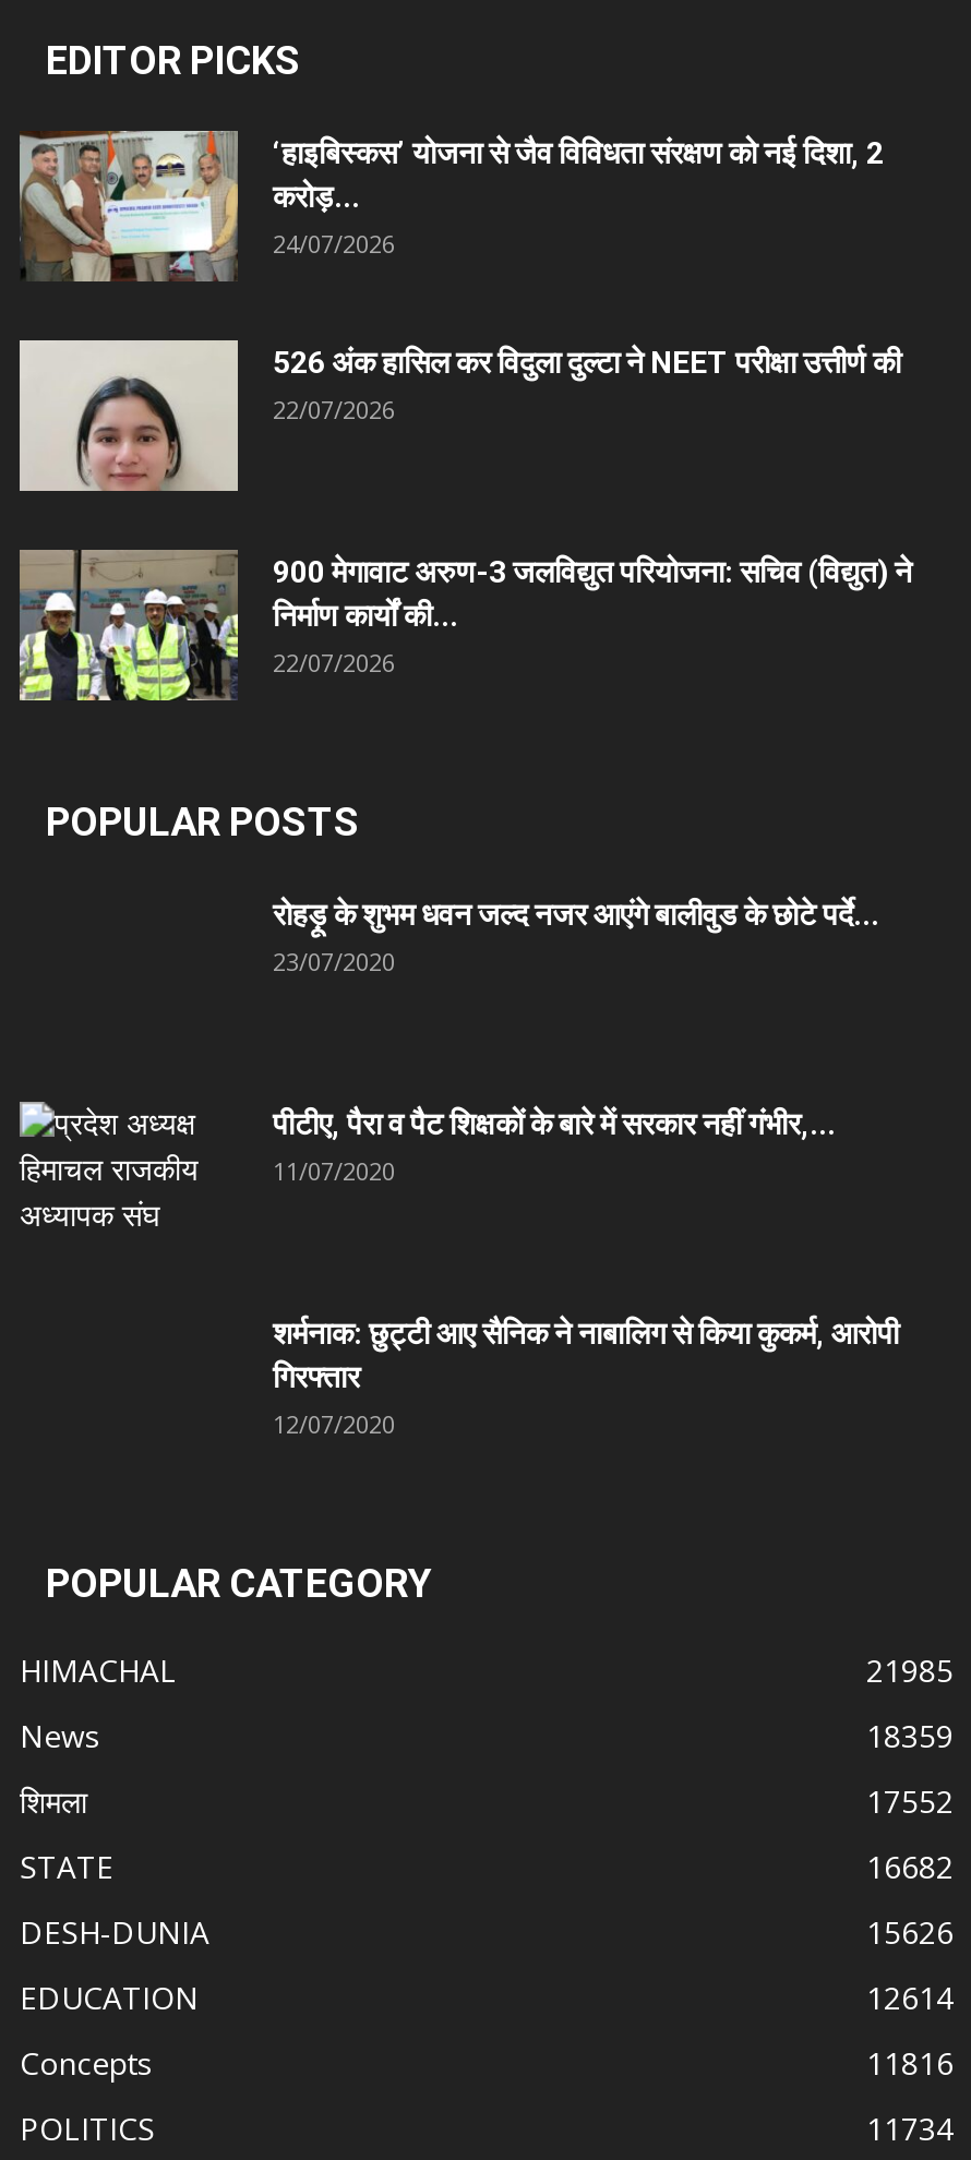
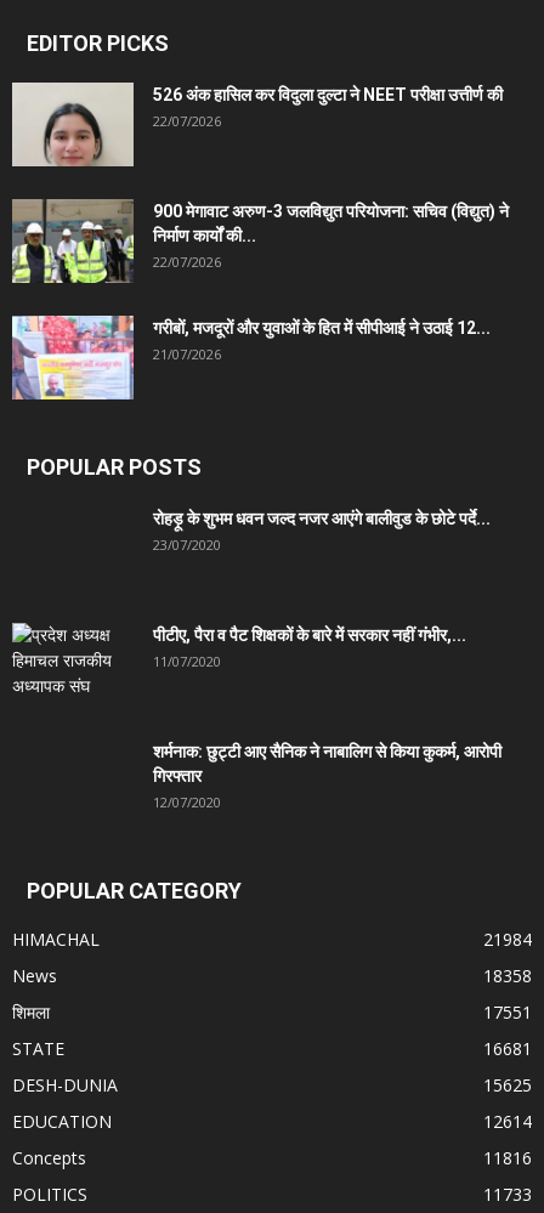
- [image]
- ‘हाइबिस्कस’ योजना से जैव विविधता संरक्षण को नई दिशा, 2
- करोड़...
- 24/07/2026

moved up: [image] | 526 अंक हासिल कर विदुला दुल्टा ने NEET परीक्षा उत्तीर्ण की | 22/07/2026 | 900 मेगावाट अरुण-3 जलविद्युत परियोजना: सचिव (विद्युत) ने | निर्माण कार्यों की... | 22/07/2026

+ [image]
+ गरीबों, मजदूरों और युवाओं के हित में सीपीआई ने उठाई 12...
+ 21/07/2026

- 21985
+ 21984

- 18359
+ 18358

- 17552
+ 17551

- 16682
+ 16681

- 15626
+ 15625

- 11734
+ 11733
